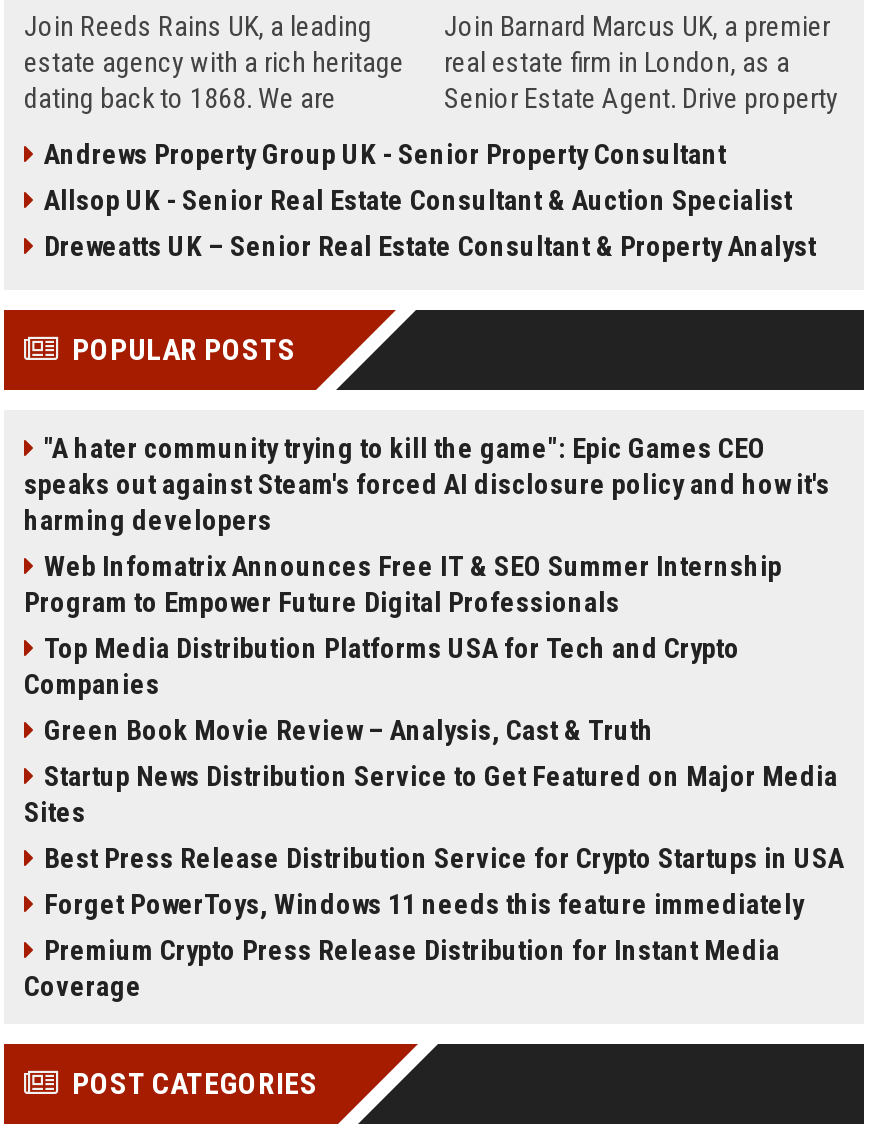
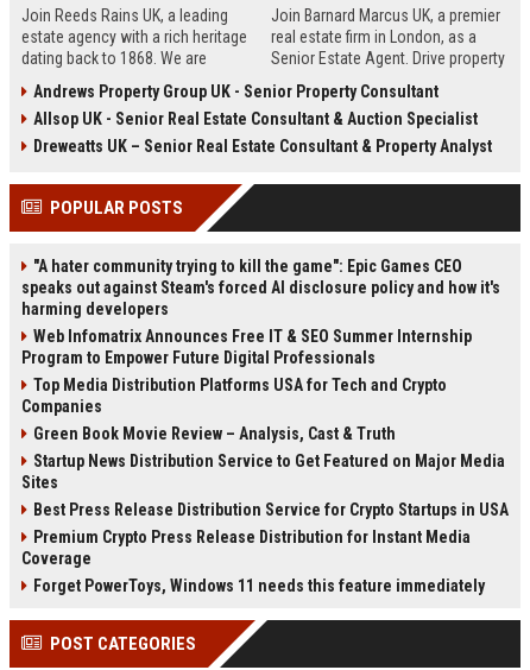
moved down: Forget PowerToys, Windows 11 needs this feature immediately

moved up: Premium Crypto Press Release Distribution for Instant Media | Coverage
